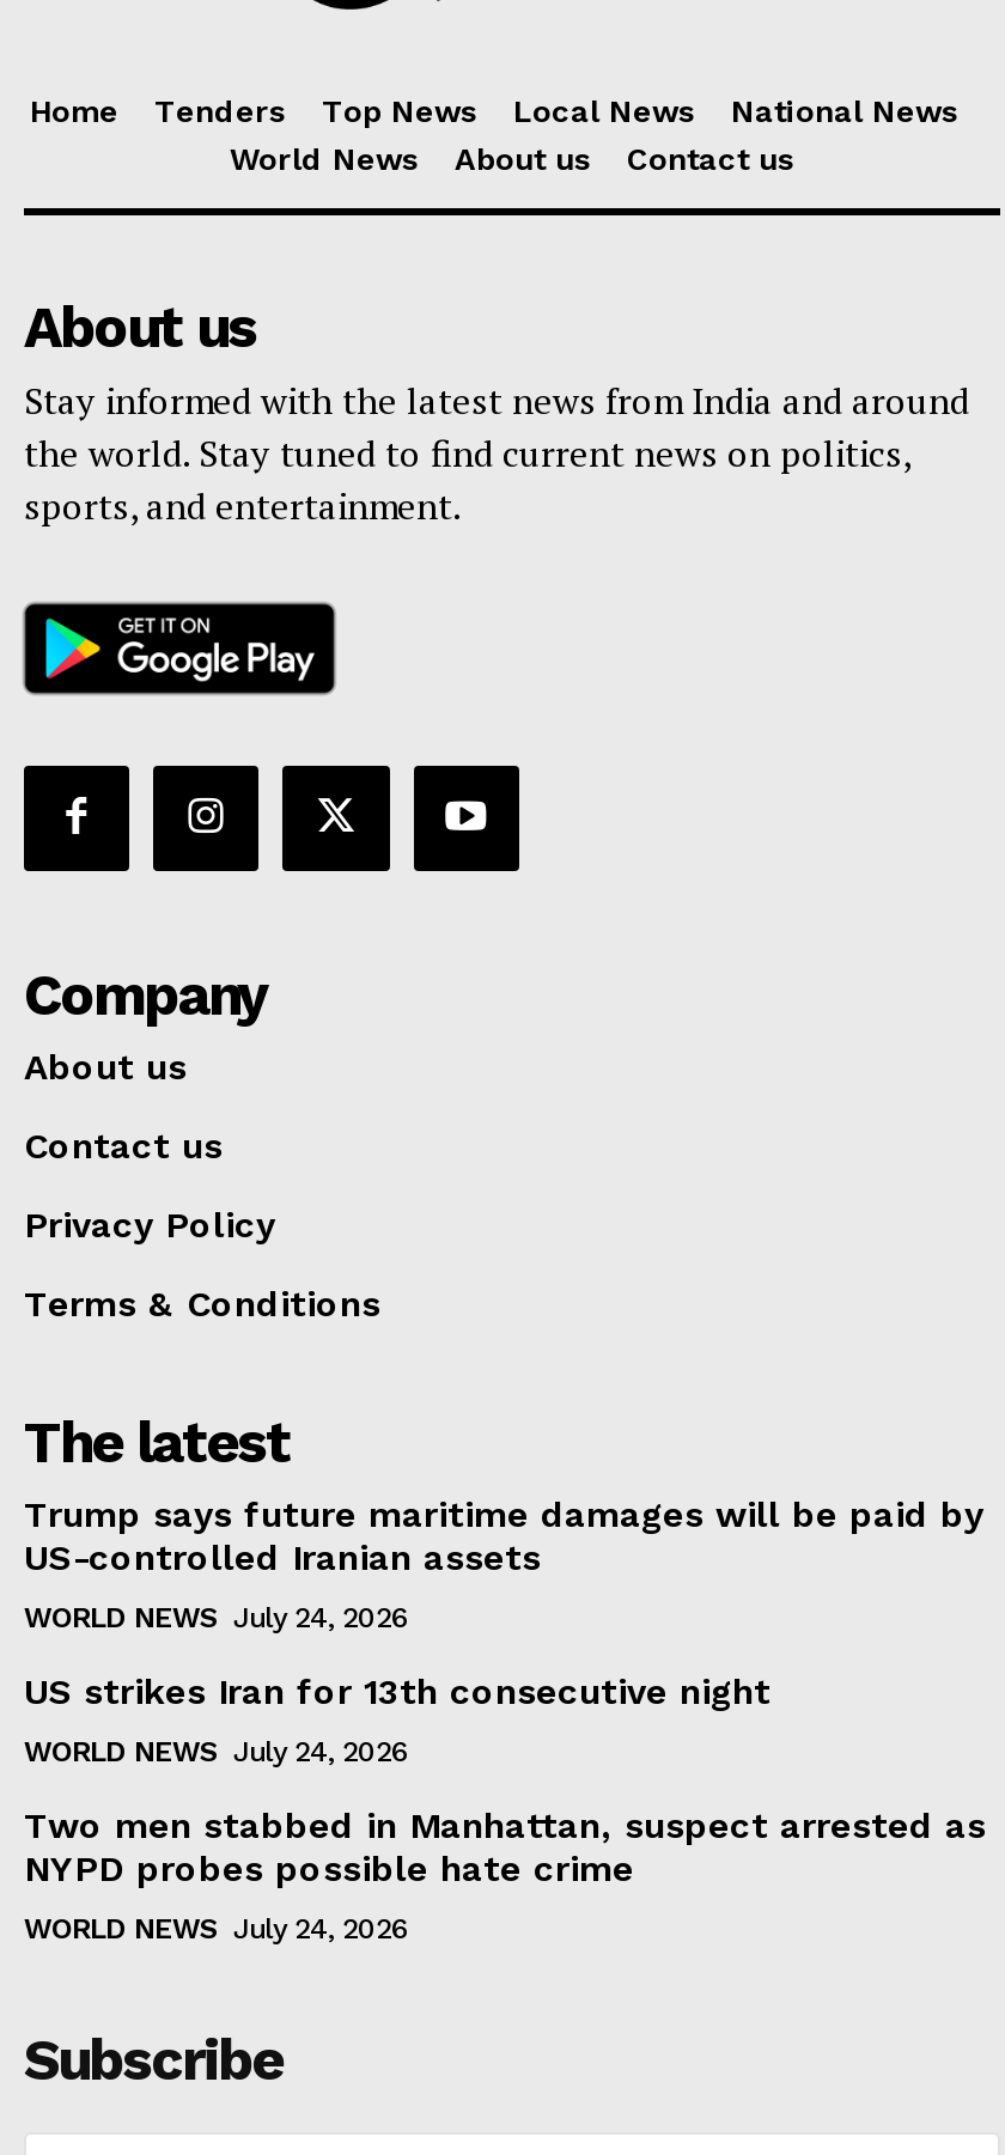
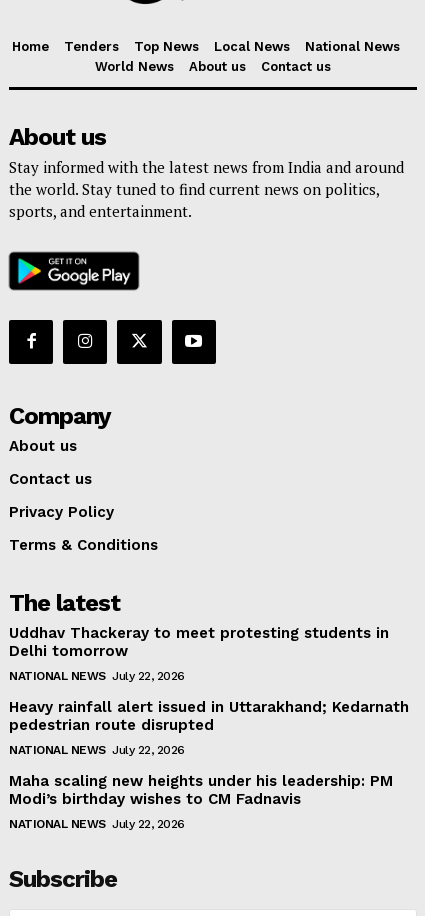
- Trump says future maritime damages will be paid by
- US-controlled Iranian assets
+ Uddhav Thackeray to meet protesting students in
+ Delhi tomorrow

- WORLD NEWS July 24, 2026
+ NATIONAL NEWS July 22, 2026

- US strikes Iran for 13th consecutive night
+ Heavy rainfall alert issued in Uttarakhand; Kedarnath
+ pedestrian route disrupted

- WORLD NEWS July 24, 2026
+ NATIONAL NEWS July 22, 2026

- Two men stabbed in Manhattan, suspect arrested as
- NYPD probes possible hate crime
+ Maha scaling new heights under his leadership: PM
+ Modi’s birthday wishes to CM Fadnavis

- WORLD NEWS July 24, 2026
+ NATIONAL NEWS July 22, 2026
